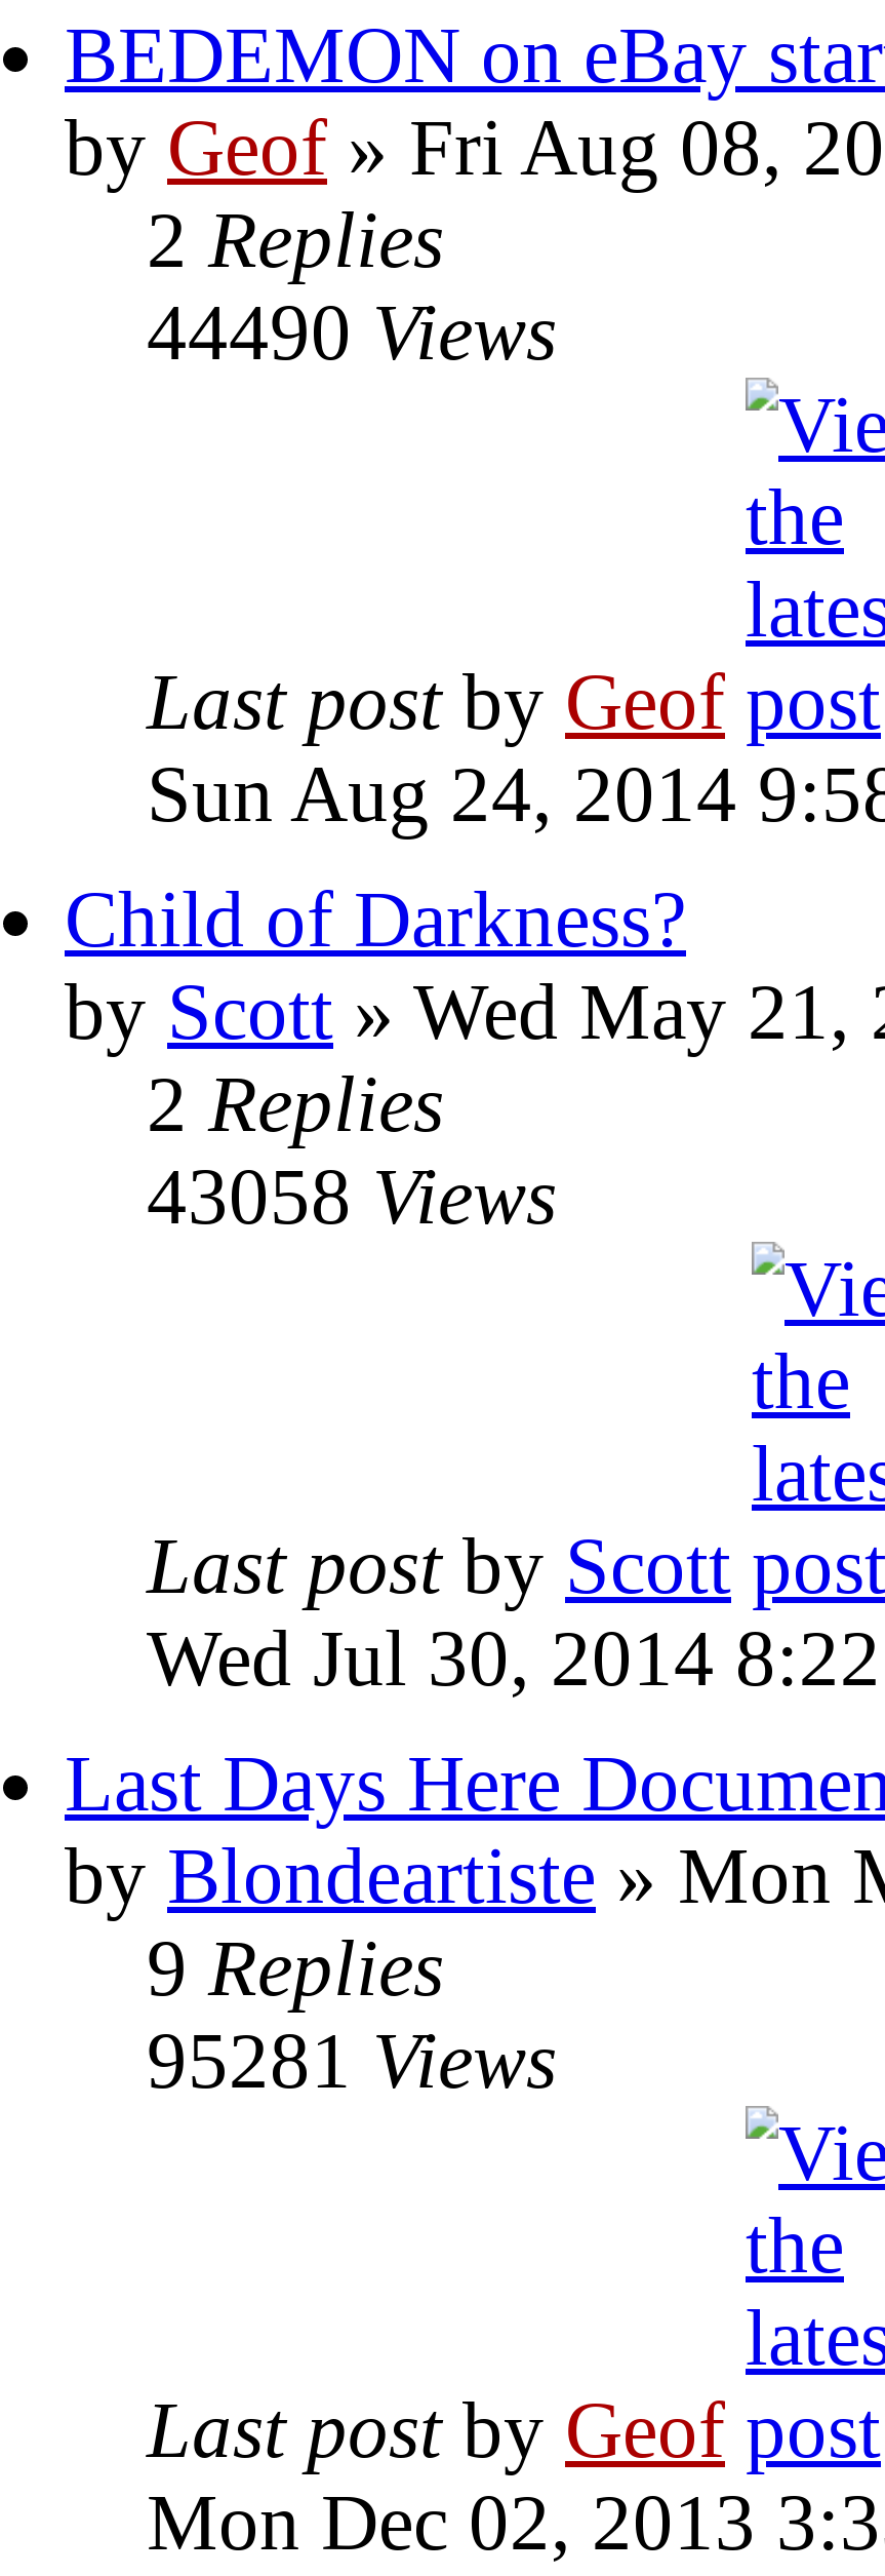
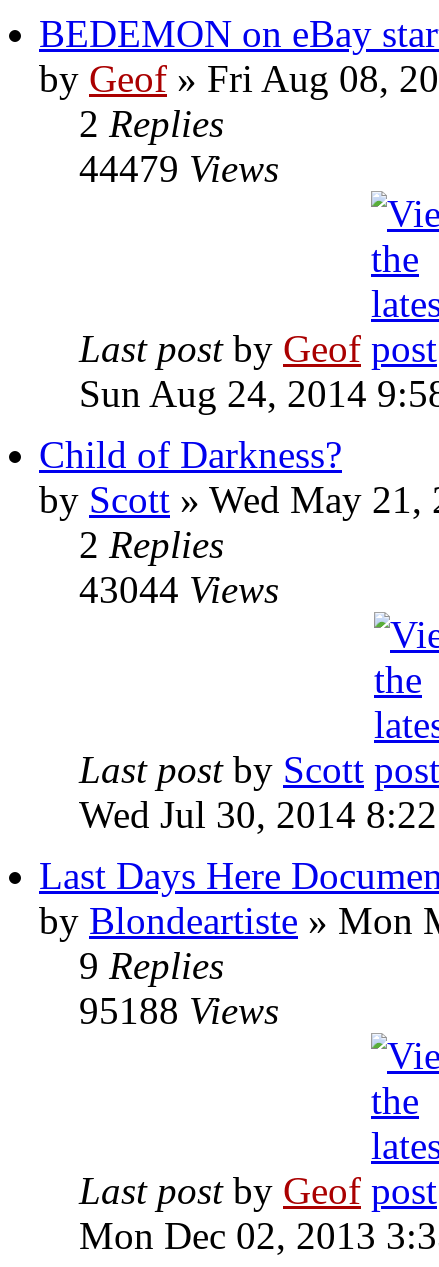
- 44490 Views
+ 44479 Views

- 43058 Views
+ 43044 Views

- 95281 Views
+ 95188 Views
